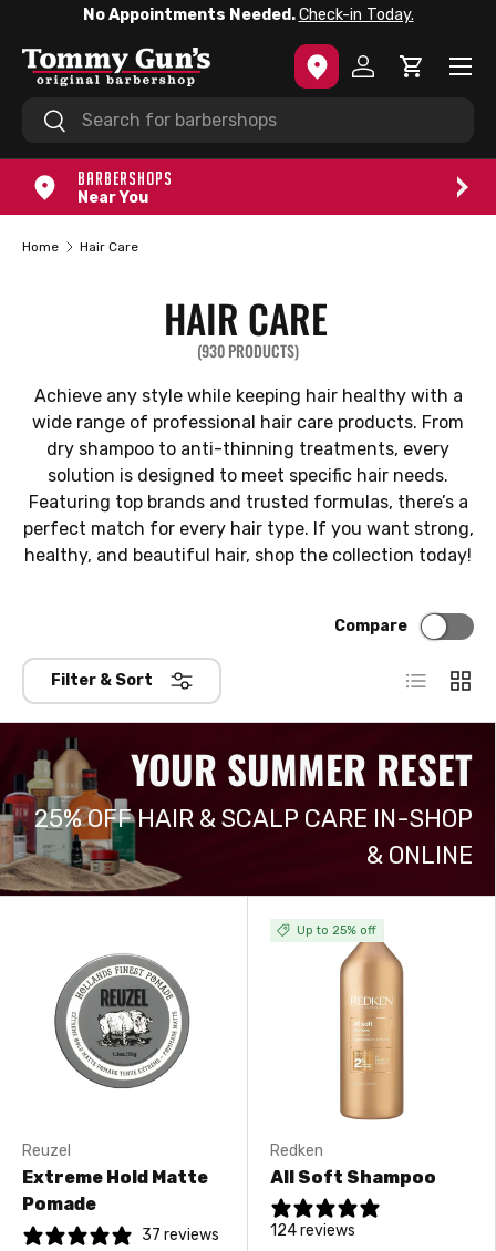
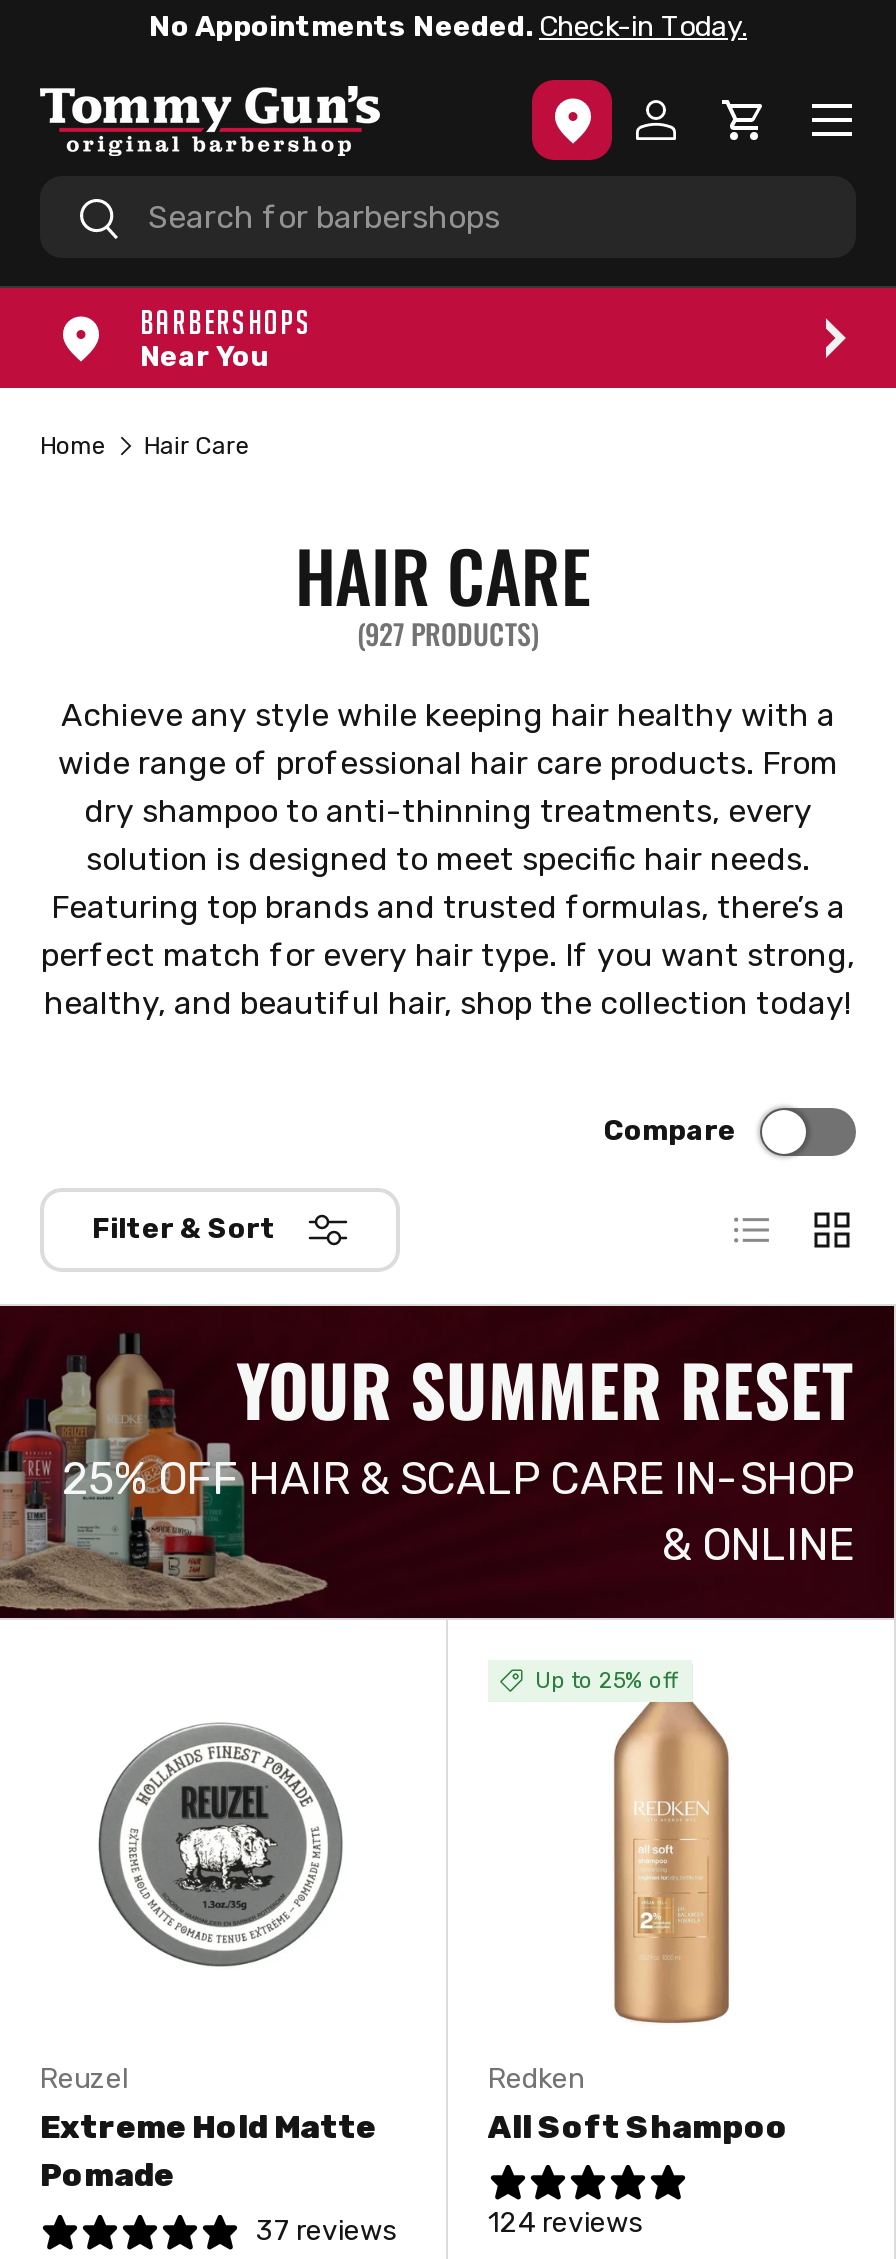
- (930 PRODUCTS)
+ (927 PRODUCTS)
